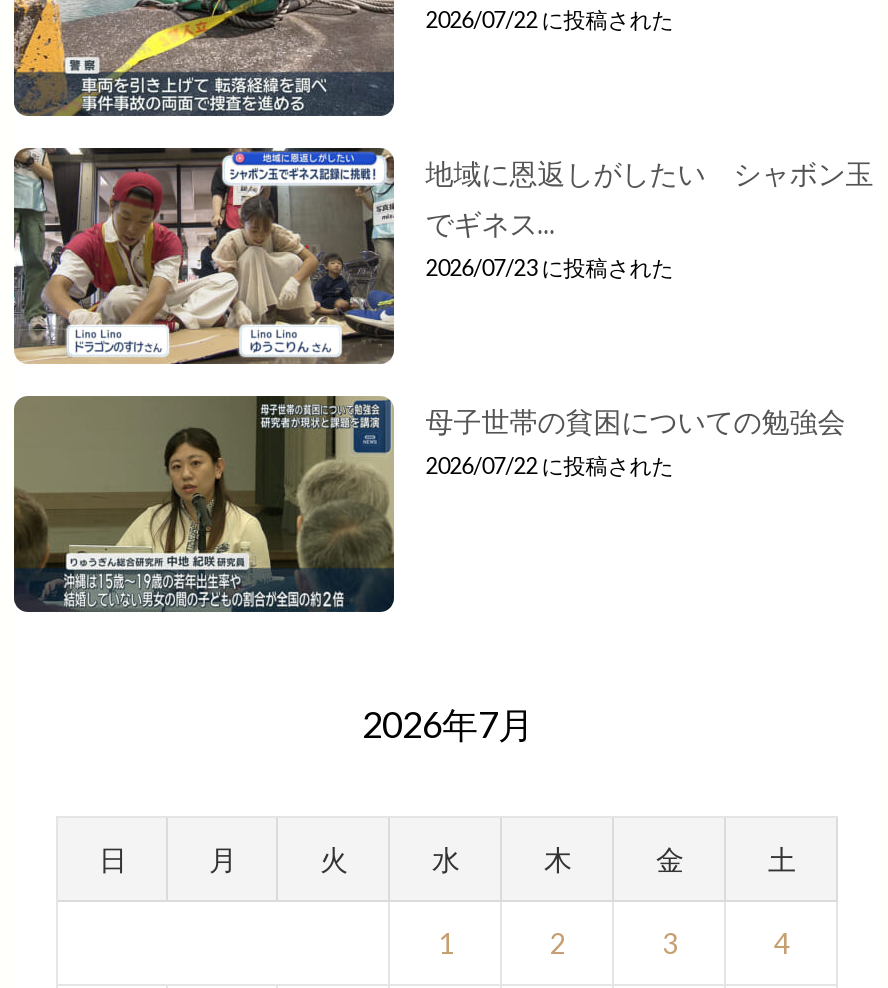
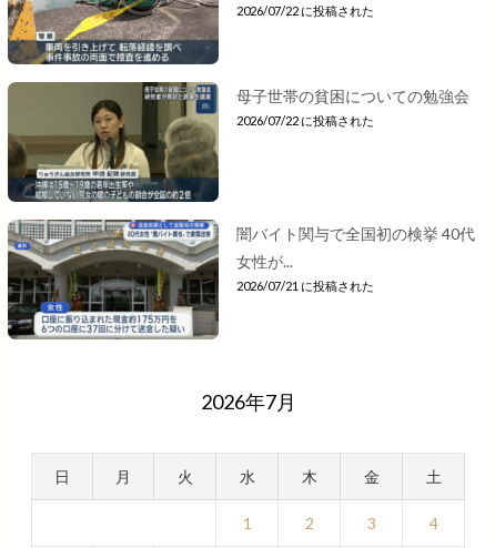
- [image]
- 地域に恩返しがしたい シャボン玉
- でギネス...
- 2026/07/23 に投稿された

moved up: [image] | 母子世帯の貧困についての勉強会 | 2026/07/22 に投稿された

+ [image]
+ 闇バイト関与で全国初の検挙 40代
+ 女性が...
+ 2026/07/21 に投稿された
